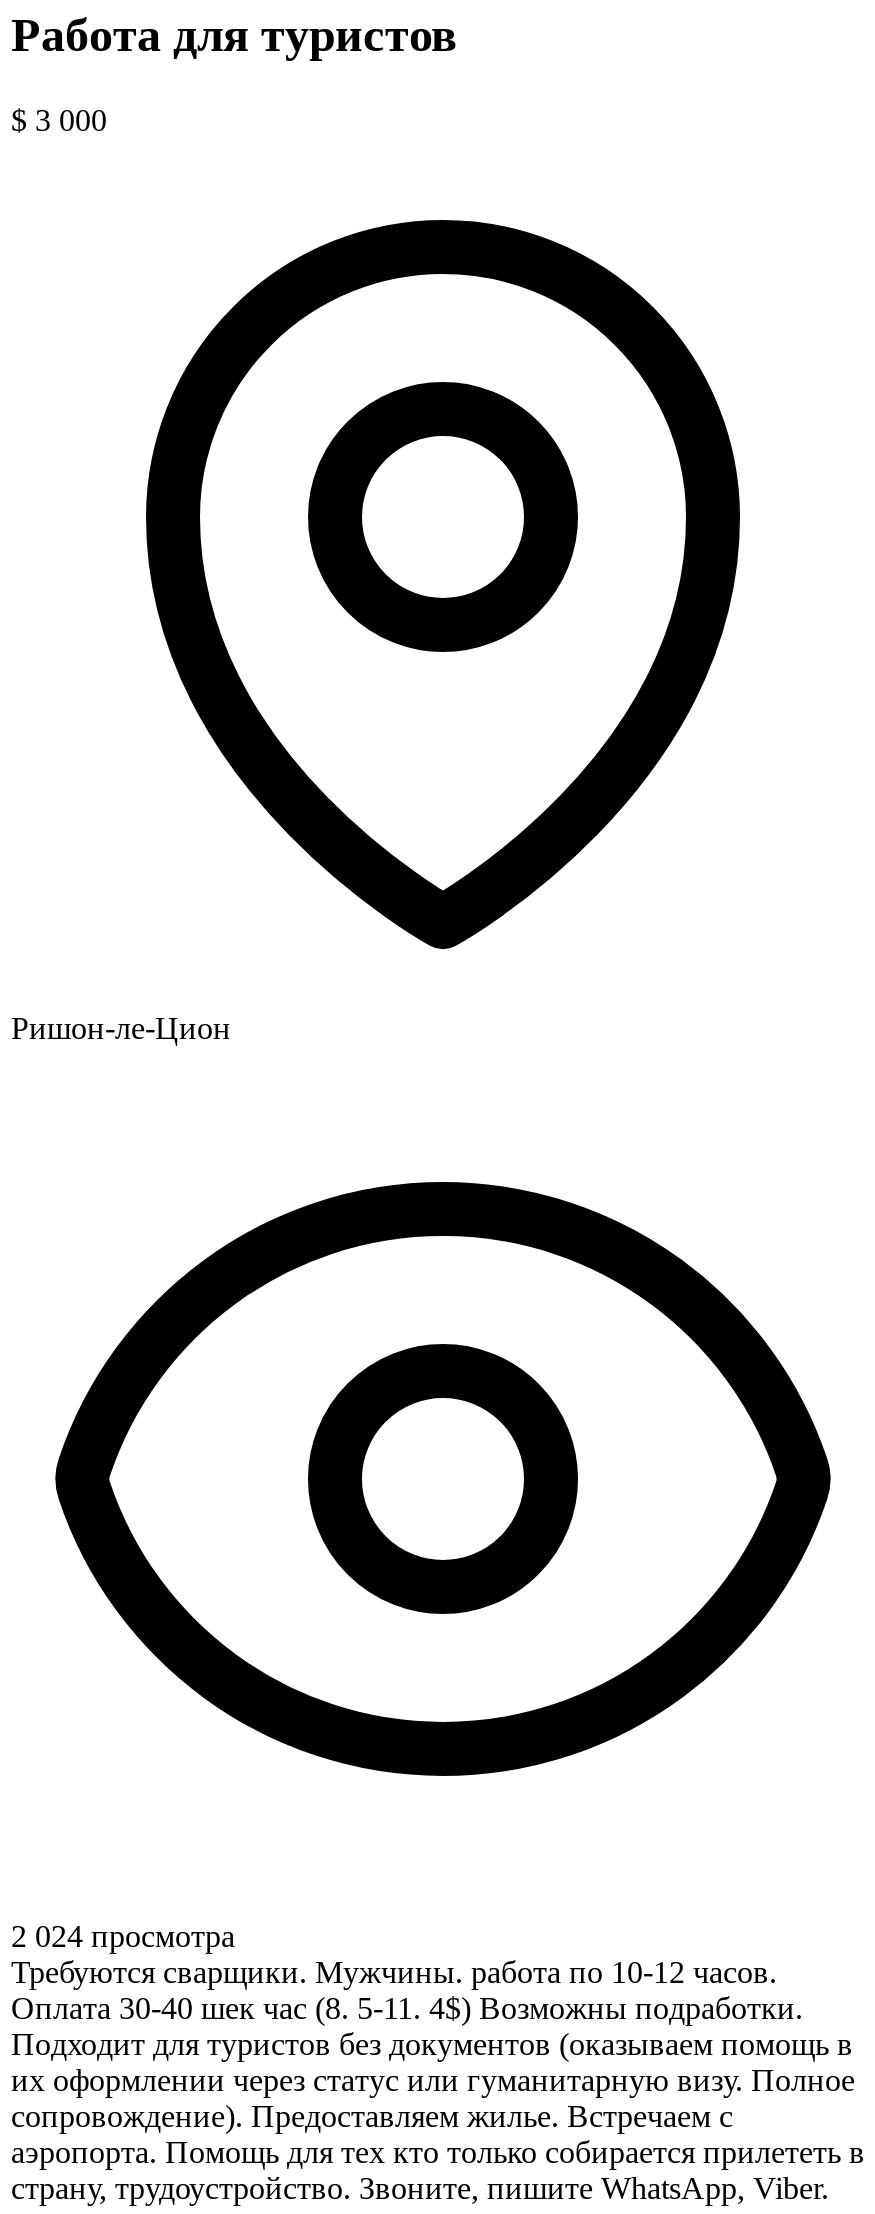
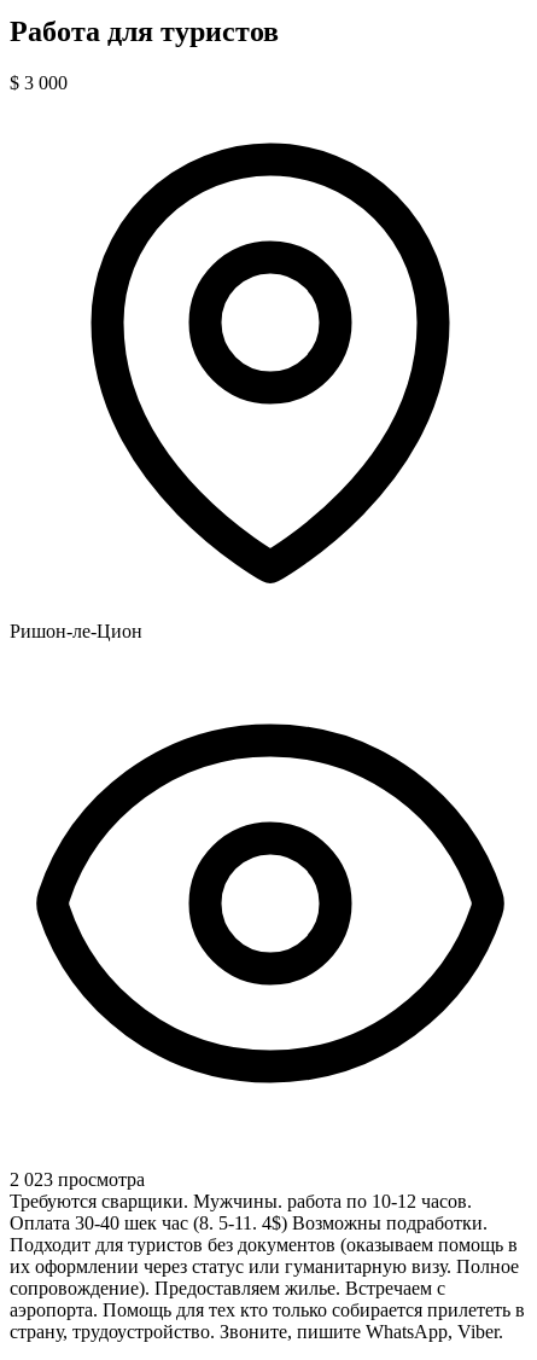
- 2 024 просмотра
+ 2 023 просмотра
